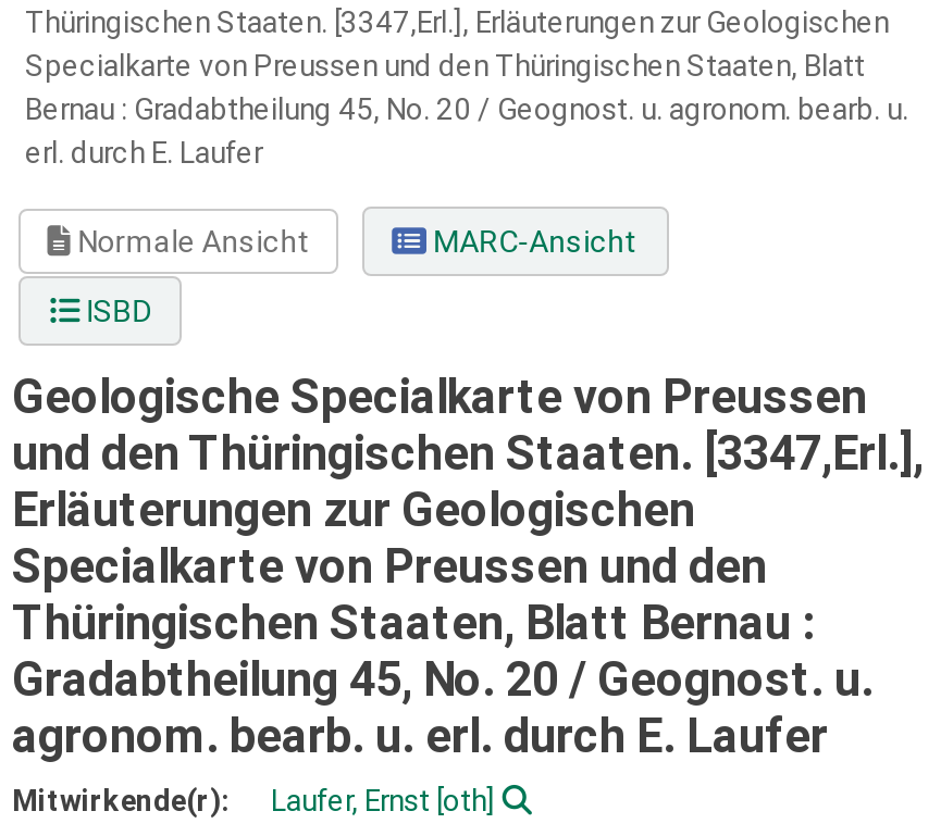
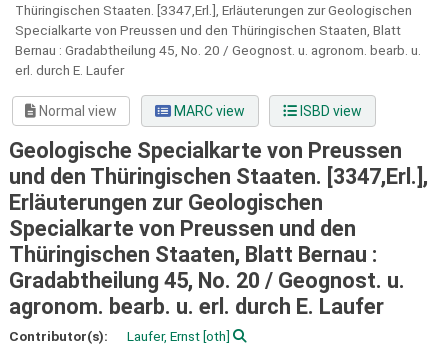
- Normale Ansicht
- MARC-Ansicht
- ISBD
+ Normal view
+ MARC view
+ ISBD view

- Mitwirkende(r):
+ Contributor(s):
